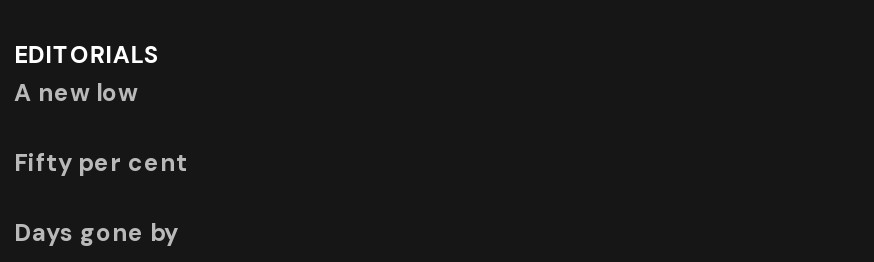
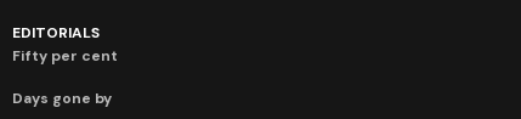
- A new low
